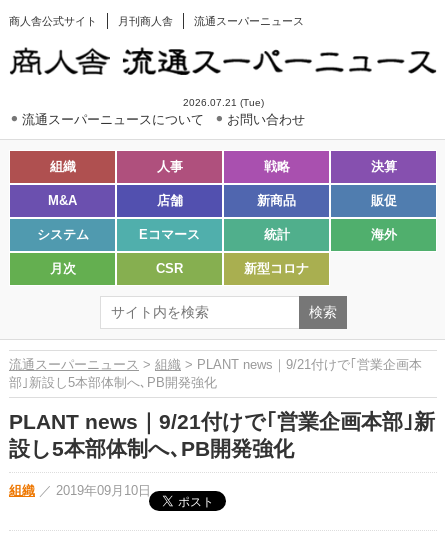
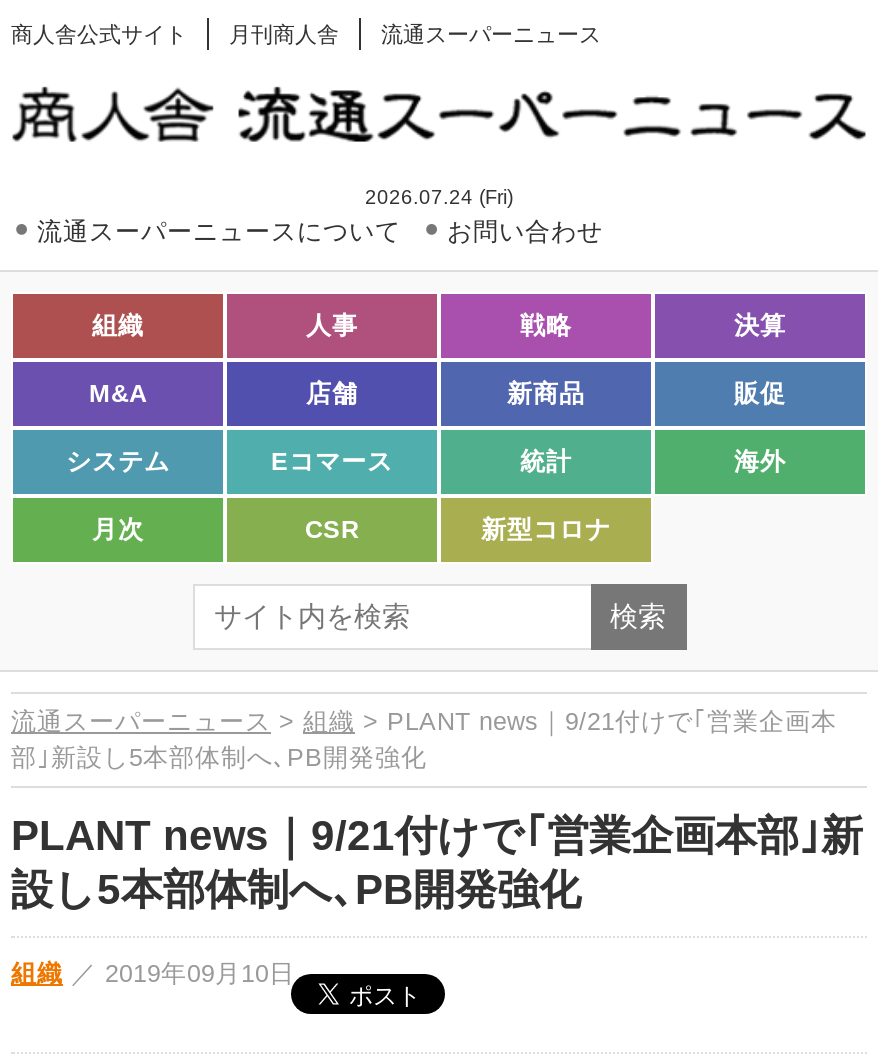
- 2026.07.21 (Tue)
+ 2026.07.24 (Fri)
